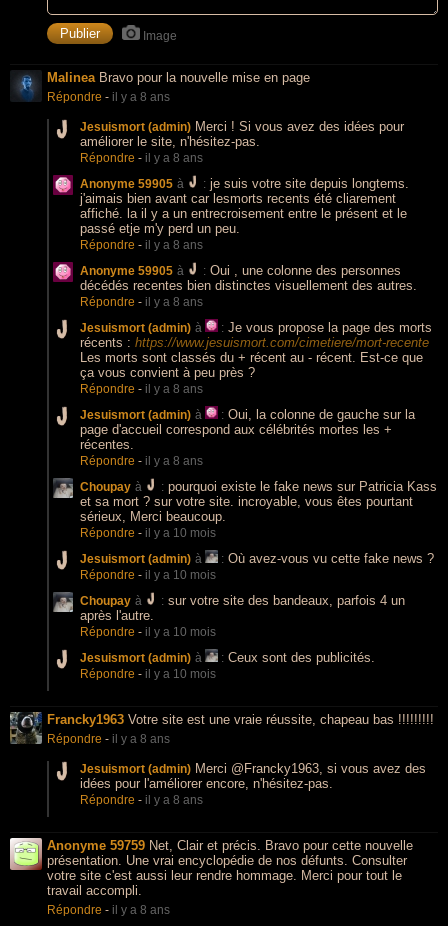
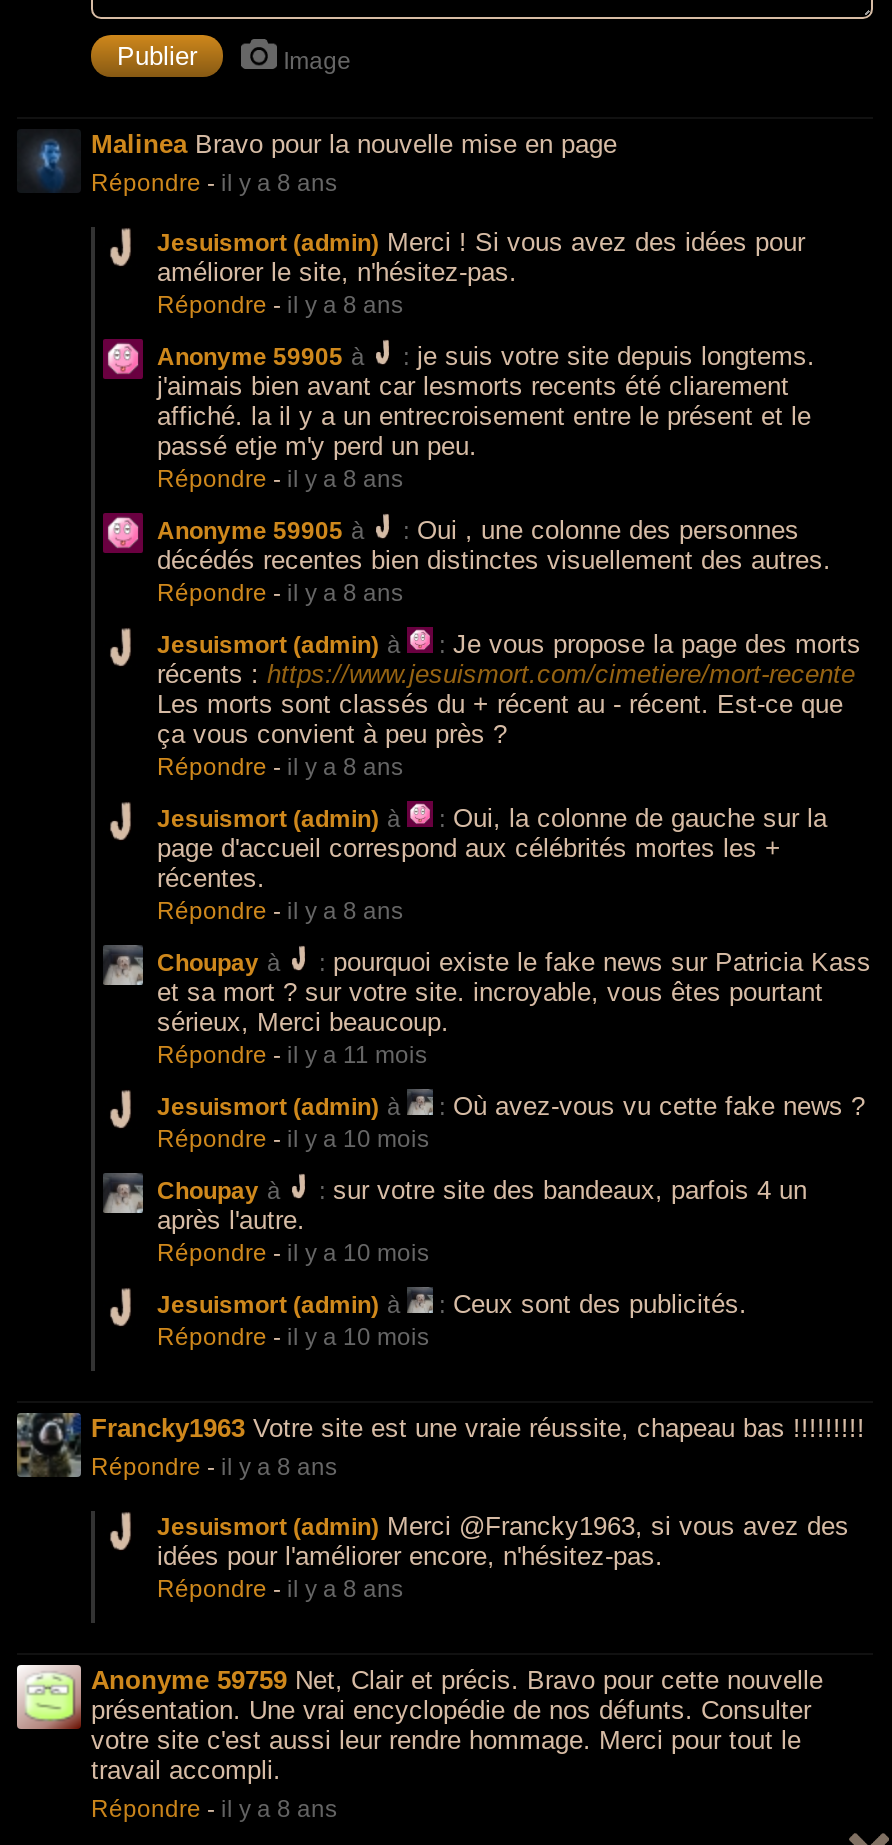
- Répondre - il y a 10 mois
+ Répondre - il y a 11 mois
